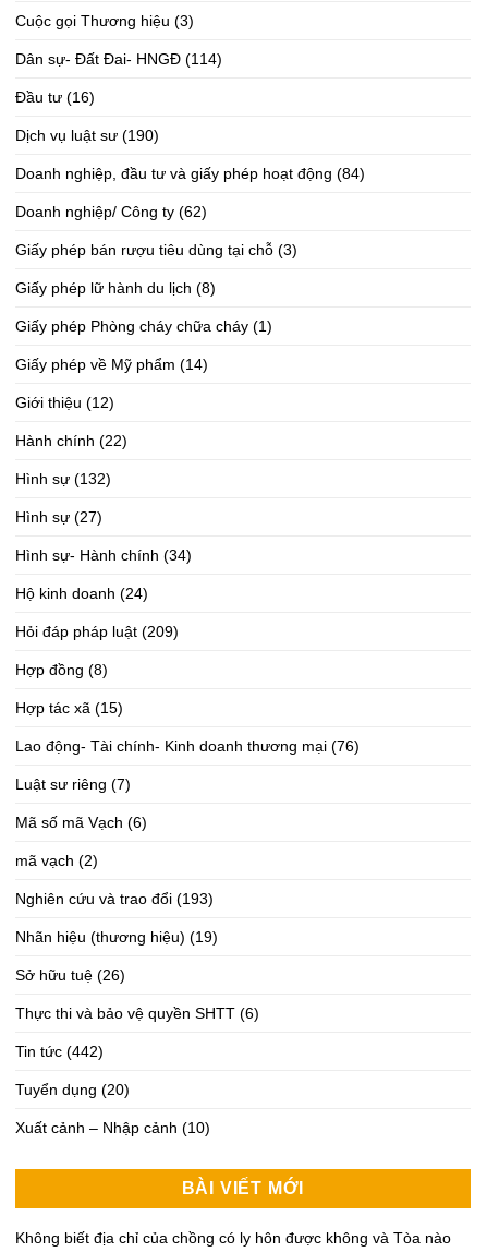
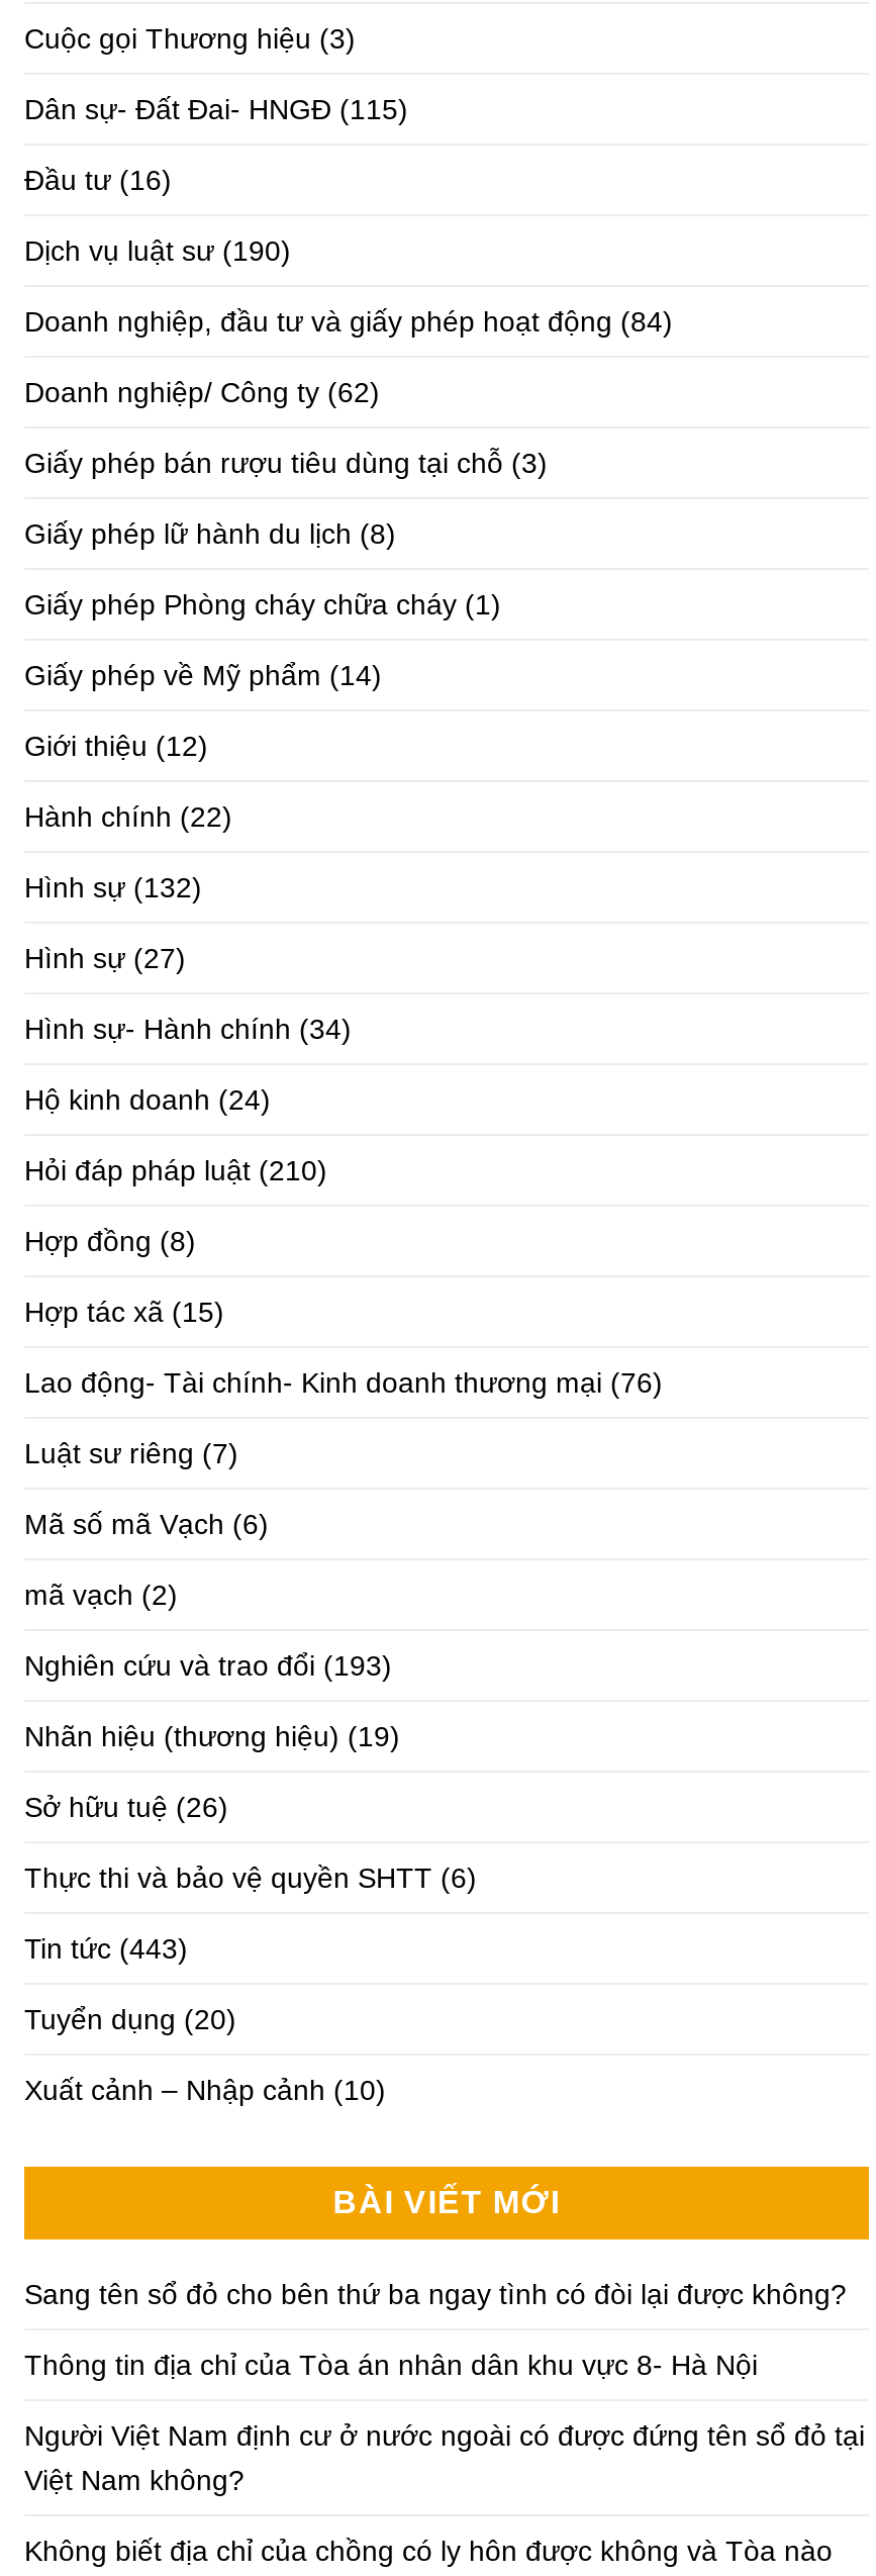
- Dân sự- Đất Đai- HNGĐ (114)
+ Dân sự- Đất Đai- HNGĐ (115)

- Hỏi đáp pháp luật (209)
+ Hỏi đáp pháp luật (210)

- Tin tức (442)
+ Tin tức (443)

+ Sang tên sổ đỏ cho bên thứ ba ngay tình có đòi lại được không?
+ Thông tin địa chỉ của Tòa án nhân dân khu vực 8- Hà Nội
+ Người Việt Nam định cư ở nước ngoài có được đứng tên sổ đỏ tại
+ Việt Nam không?
